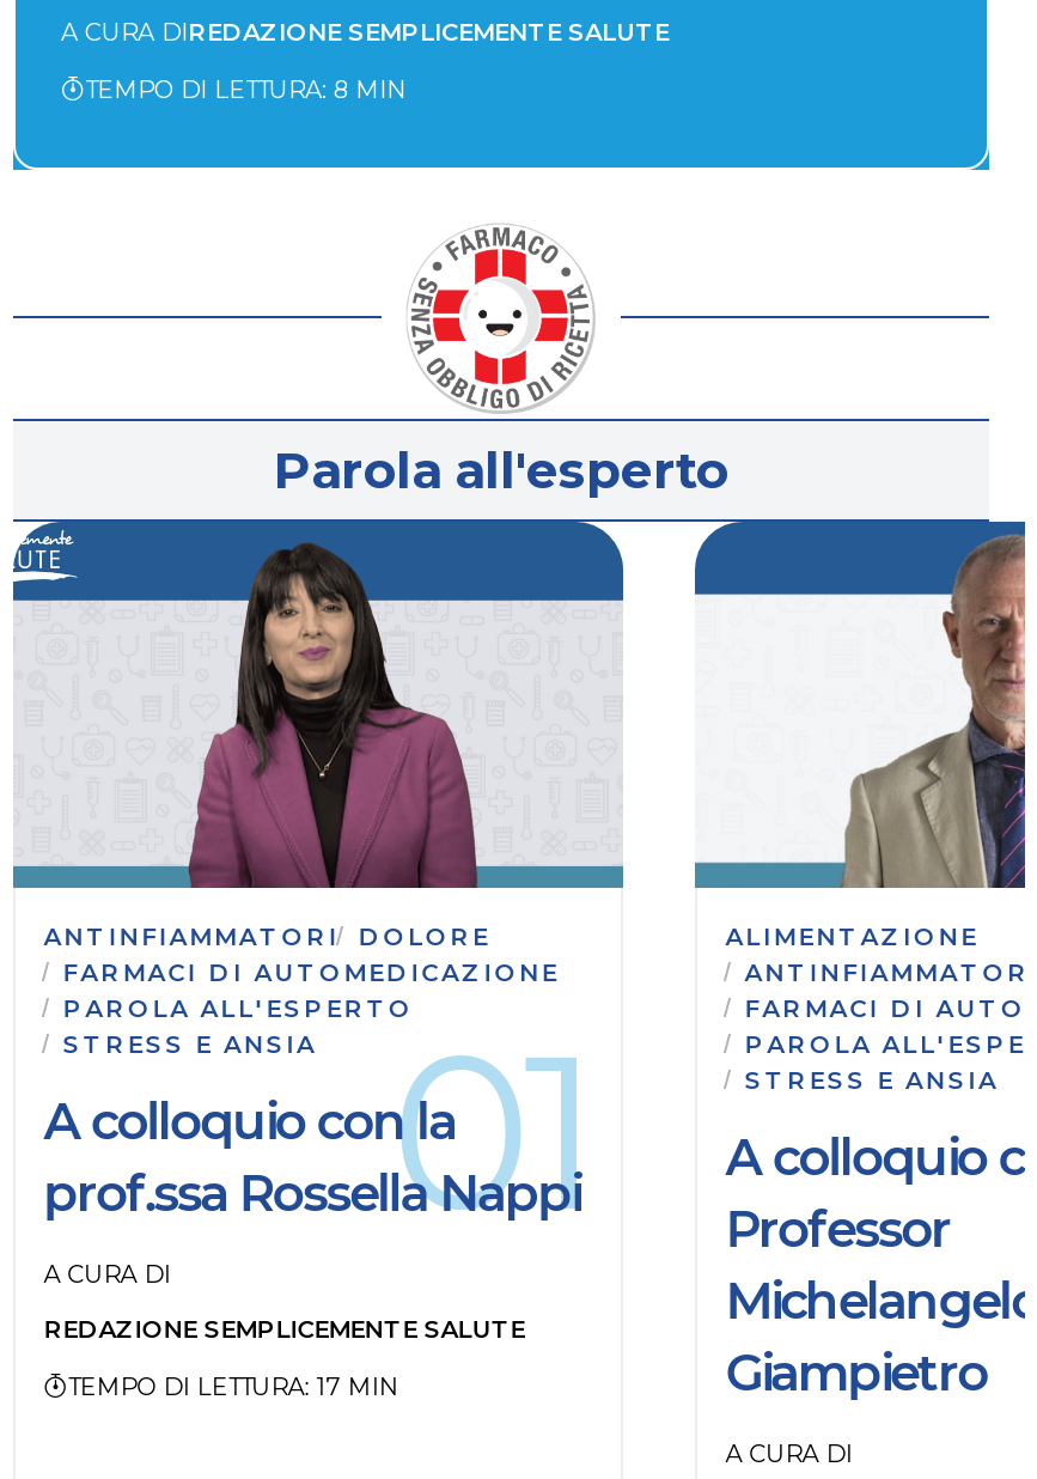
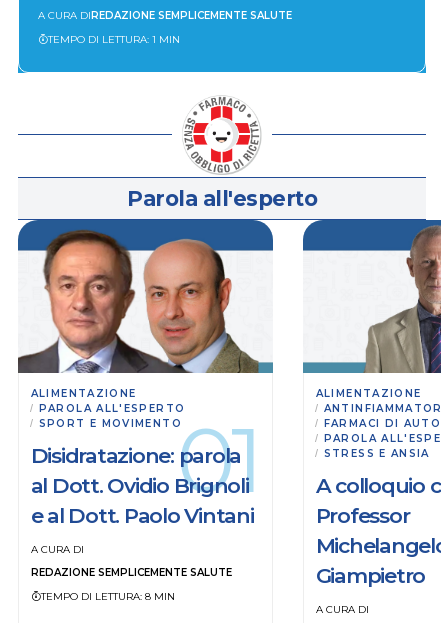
+ TEMPO DI LETTURA: 1 MIN

moved down: TEMPO DI LETTURA: 8 MIN

- [image]
- ANTINFIAMMATORI
- DOLORE
- FARMACI DI AUTOMEDICAZIONE
+ [image]
+ ALIMENTAZIONE

- STRESS E ANSIA
+ SPORT E MOVIMENTO

- A colloquio con la
- prof.ssa Rossella Nappi
+ Disidratazione: parola
+ al Dott. Ovidio Brignoli
+ e al Dott. Paolo Vintani

- TEMPO DI LETTURA: 17 MIN
